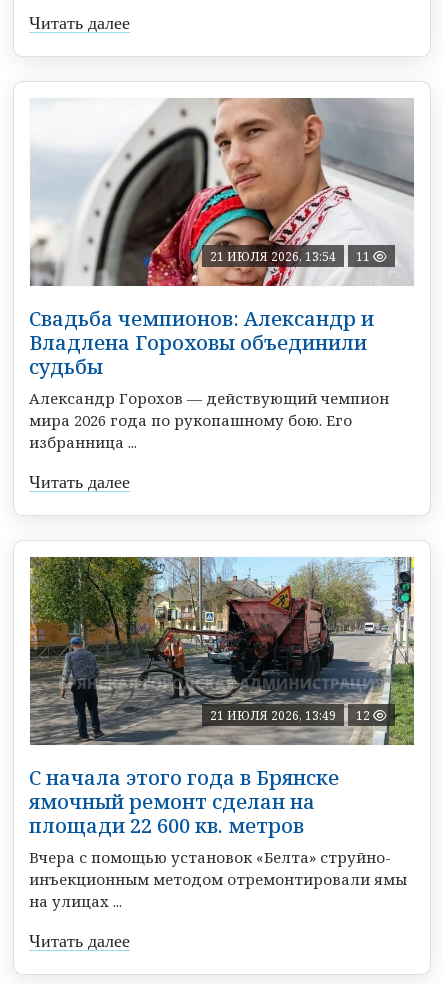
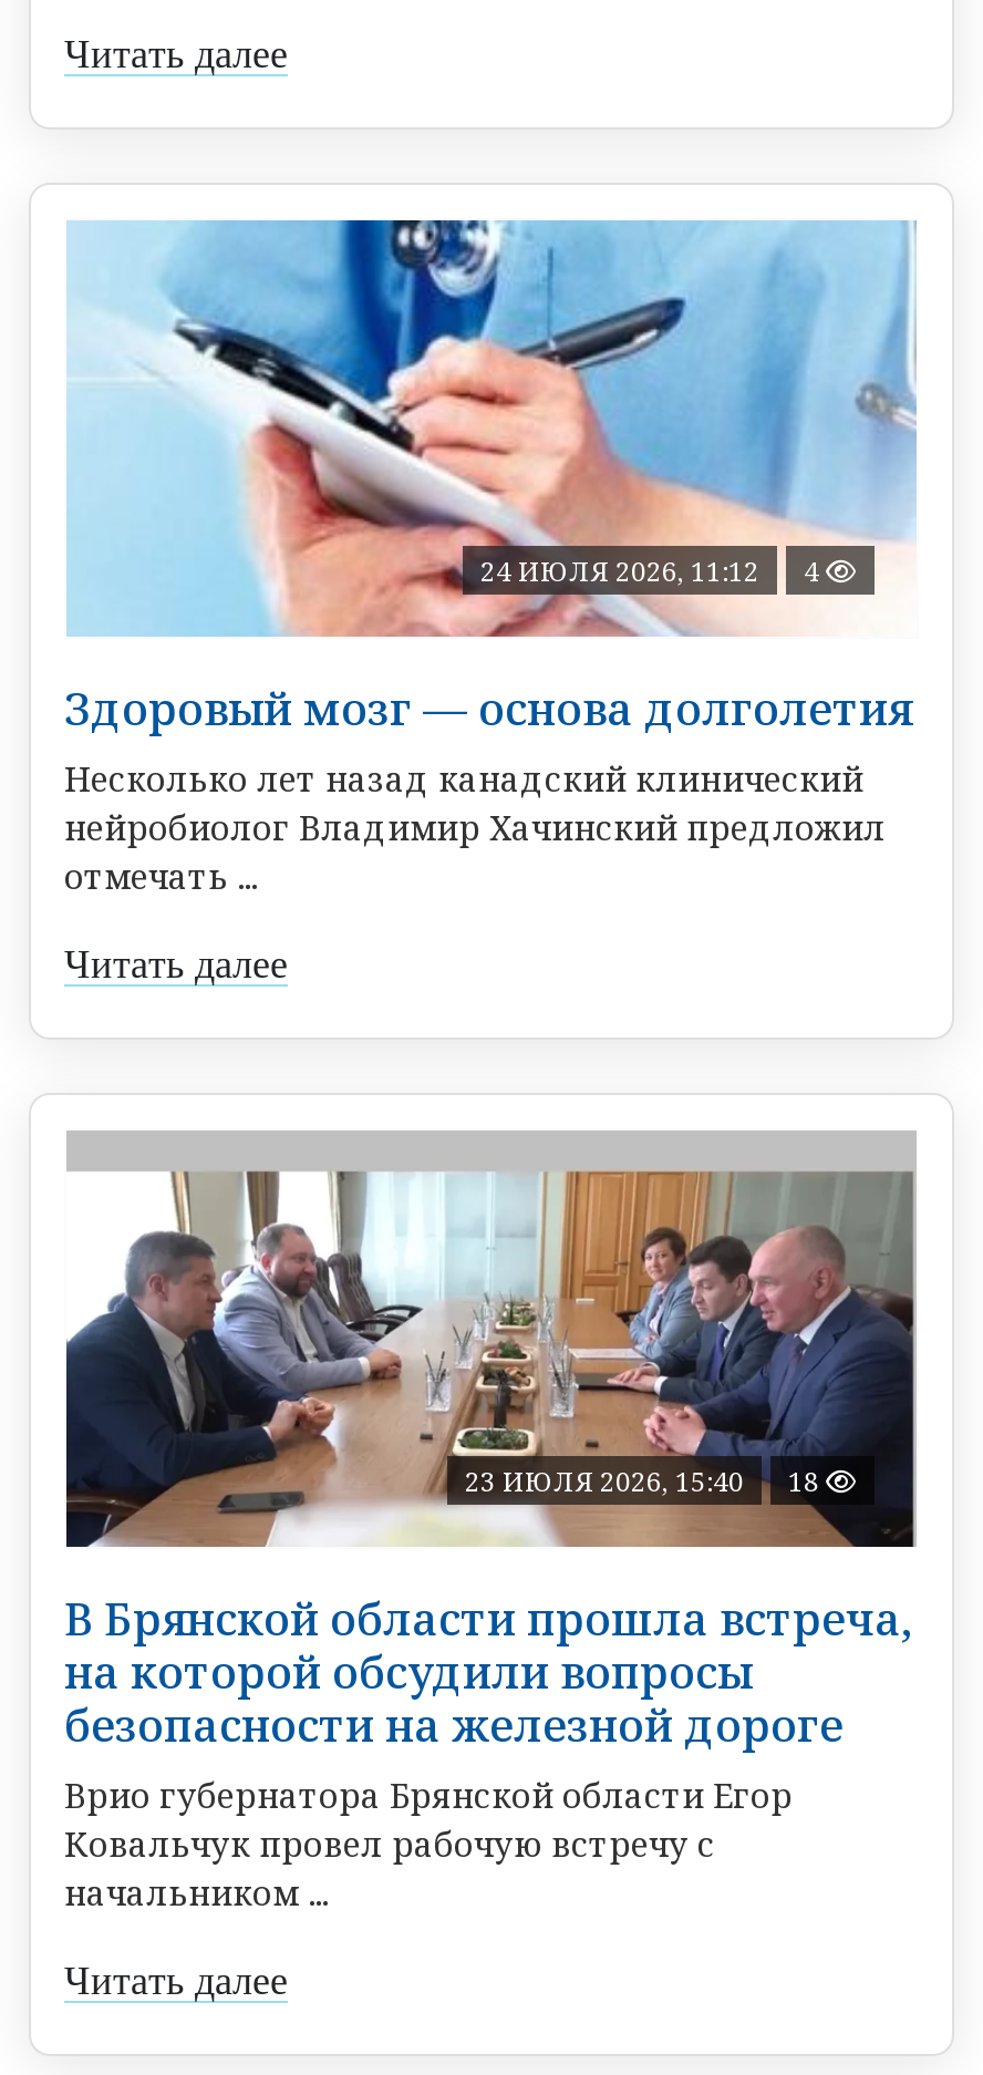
- [image]
- 21 ИЮЛЯ 2026, 13:54
- 11
+ [image]
+ 24 ИЮЛЯ 2026, 11:12
+ 4

- Свадьба чемпионов: Александр и
- Владлена Гороховы объединили
- судьбы
- Александр Горохов — действующий чемпион
- мира 2026 года по рукопашному бою. Его
- избранница ...
+ Здоровый мозг — основа долголетия
+ Несколько лет назад канадский клинический
+ нейробиолог Владимир Хачинский предложил
+ отмечать ...

- [image]
- 21 ИЮЛЯ 2026, 13:49
- 12
+ [image]
+ 23 ИЮЛЯ 2026, 15:40
+ 18

- С начала этого года в Брянске
- ямочный ремонт сделан на
- площади 22 600 кв. метров
- Вчера с помощью установок «Белта» струйно-
- инъекционным методом отремонтировали ямы
- на улицах ...
+ В Брянской области прошла встреча,
+ на которой обсудили вопросы
+ безопасности на железной дороге
+ Врио губернатора Брянской области Егор
+ Ковальчук провел рабочую встречу с
+ начальником ...
